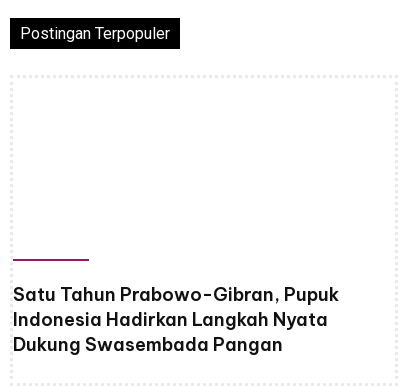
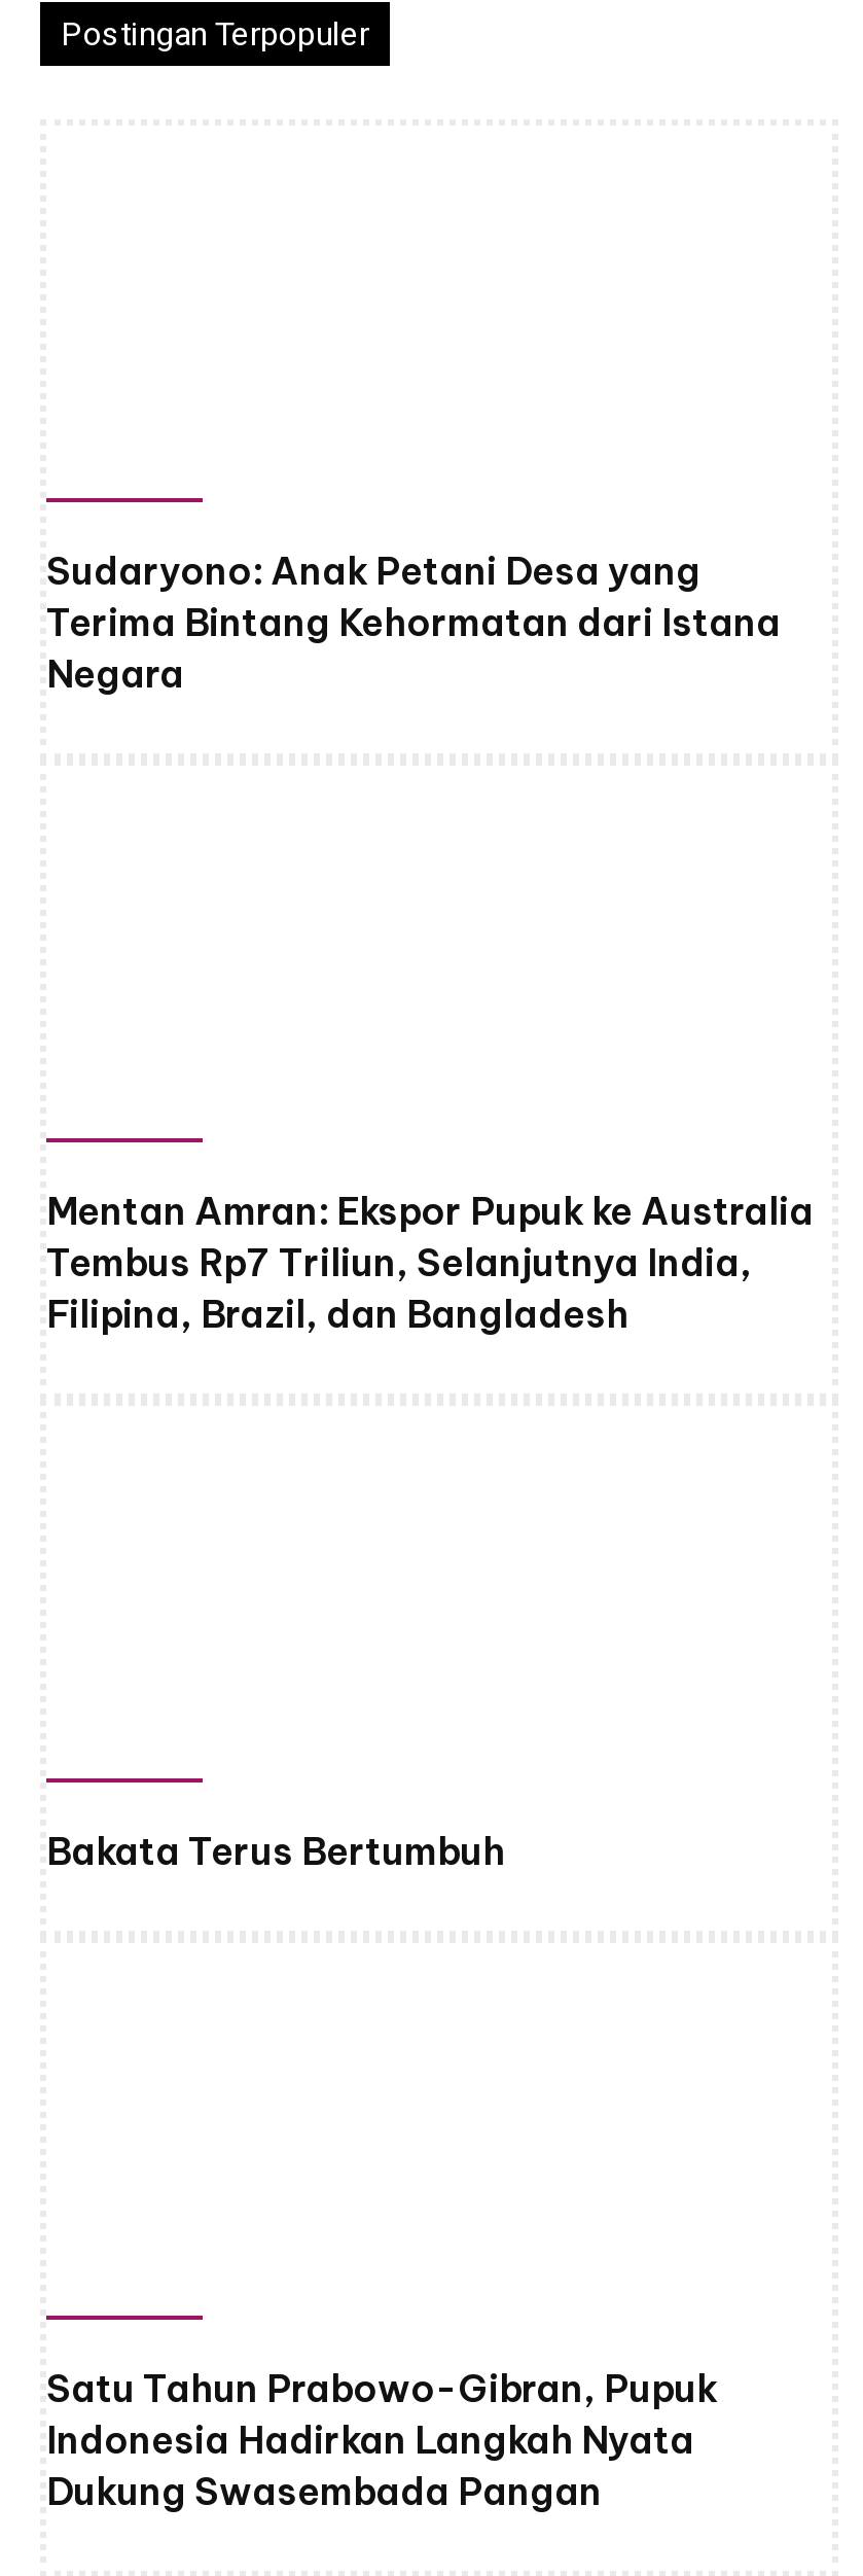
+ Sudaryono: Anak Petani Desa yang
+ Terima Bintang Kehormatan dari Istana
+ Negara

+ Mentan Amran: Ekspor Pupuk ke Australia
+ Tembus Rp7 Triliun, Selanjutnya India,
+ Filipina, Brazil, dan Bangladesh

+ Bakata Terus Bertumbuh
